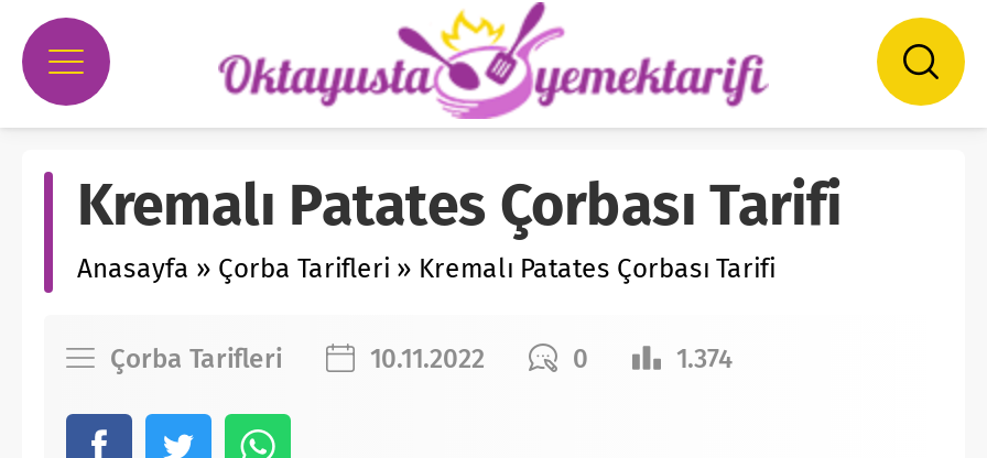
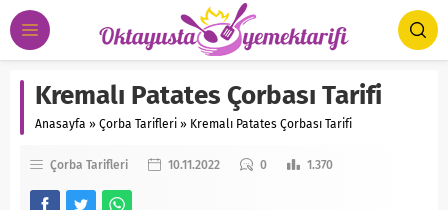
- 1.374
+ 1.370
